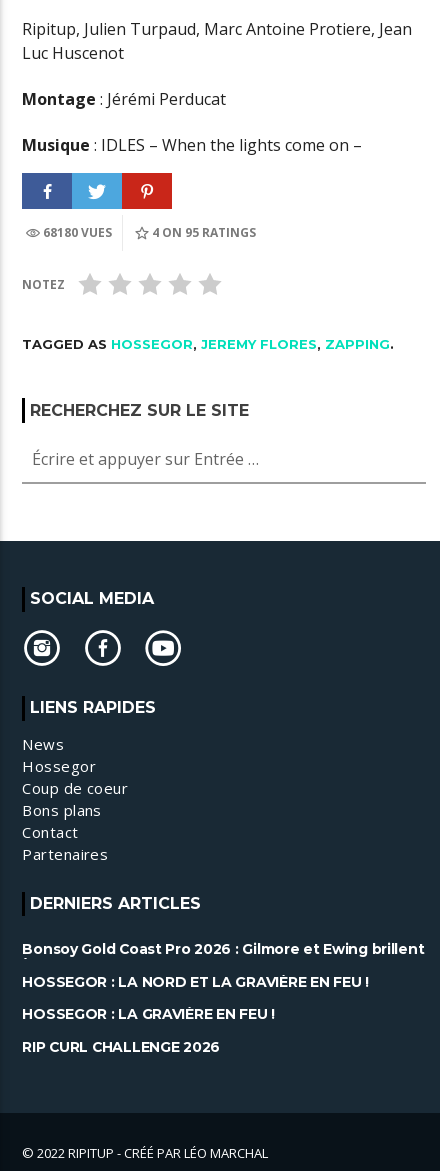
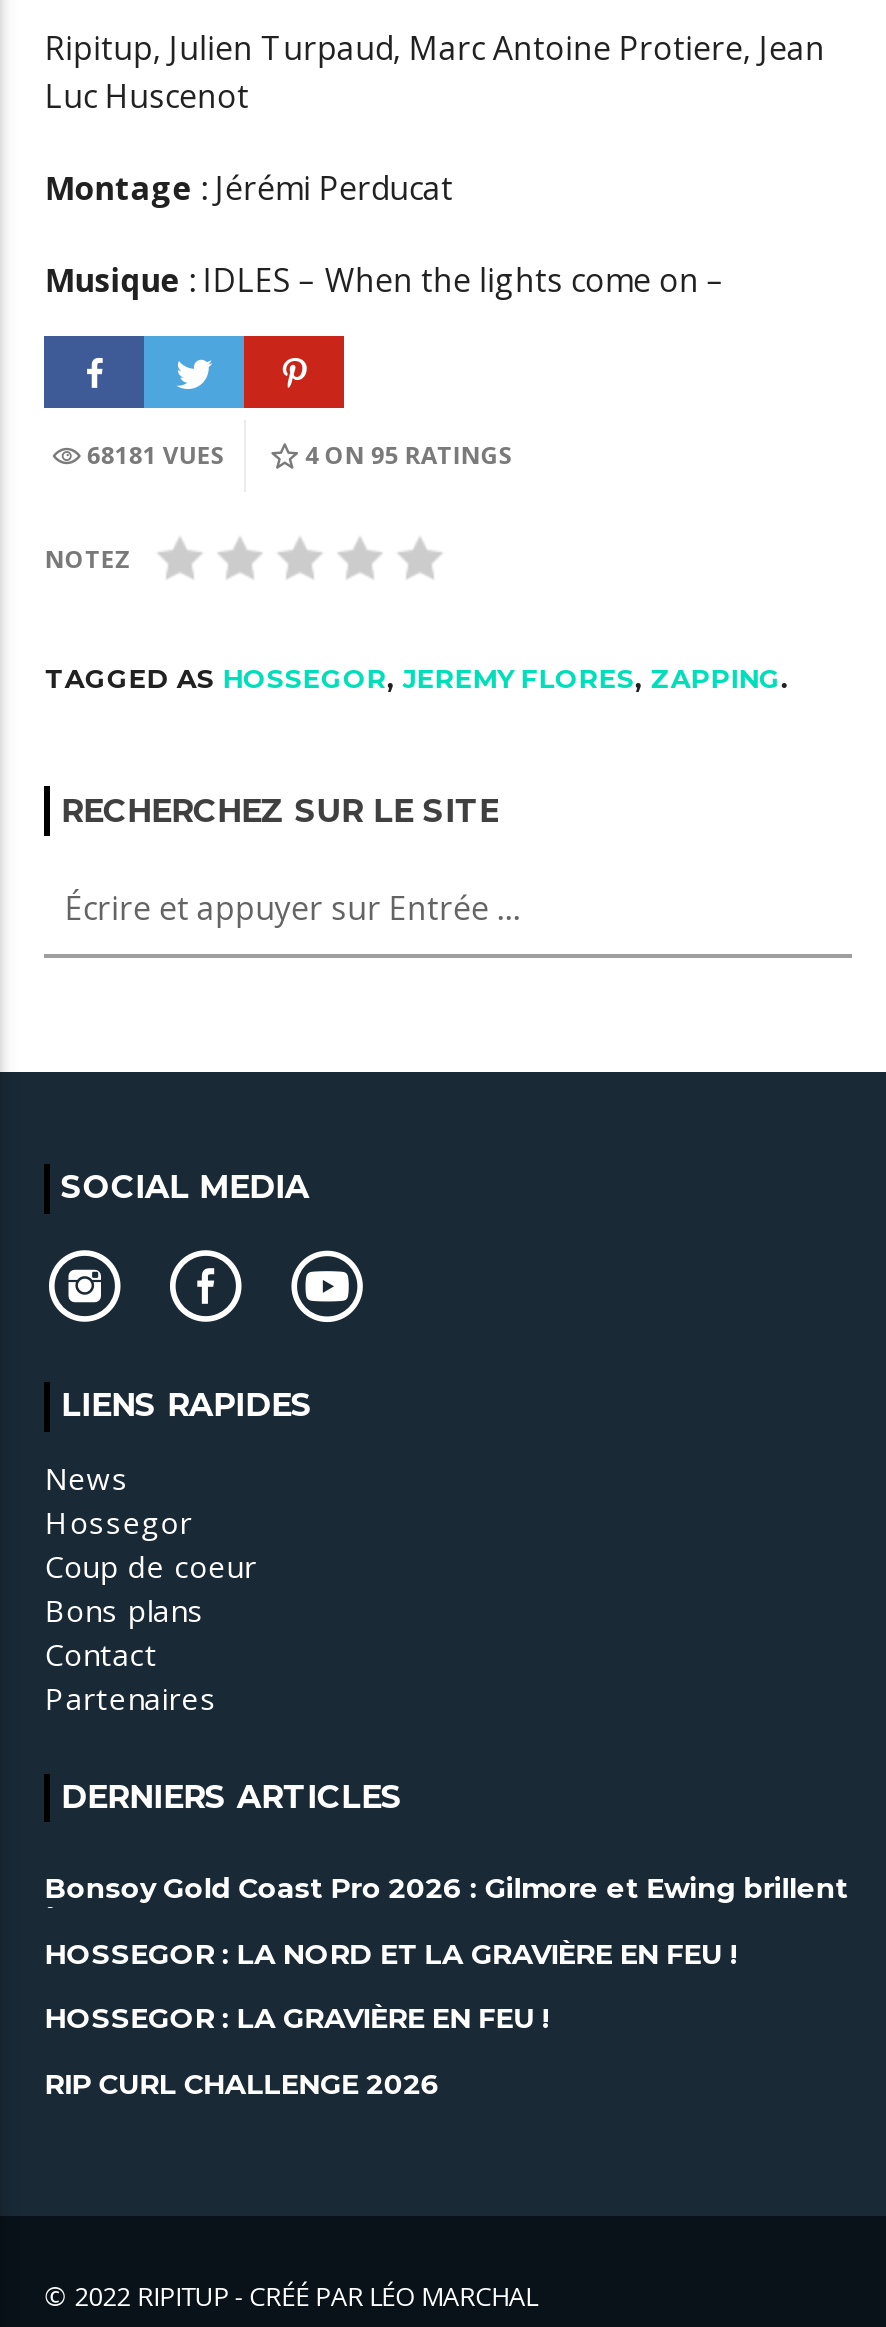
- 68180 VUES
+ 68181 VUES
